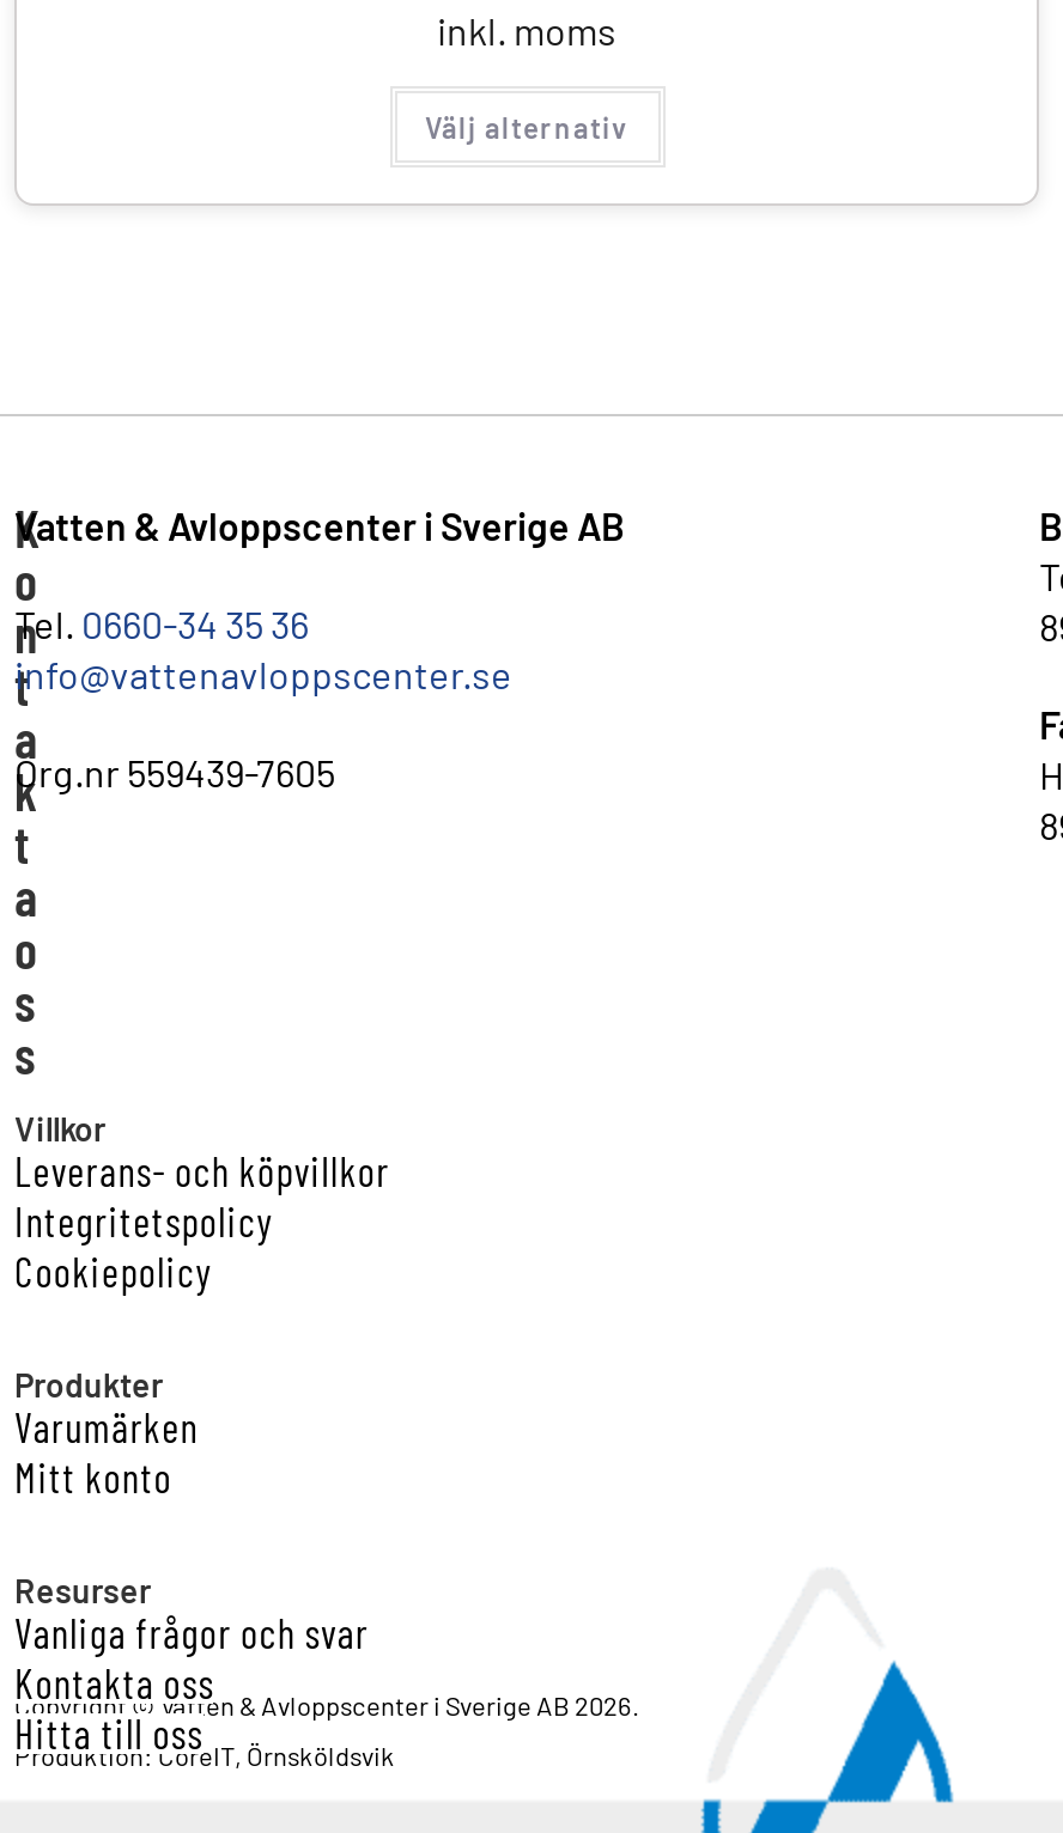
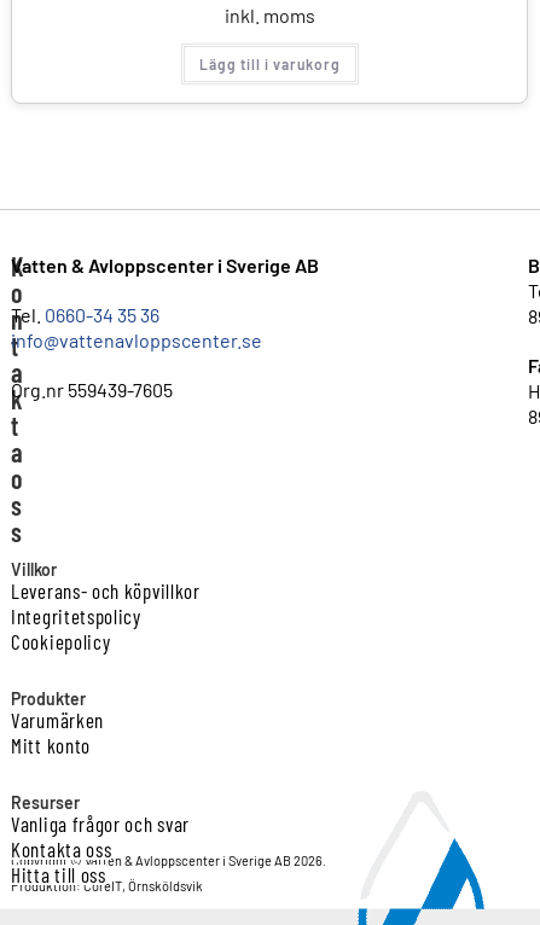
- Välj alternativ
+ Lägg till i varukorg
